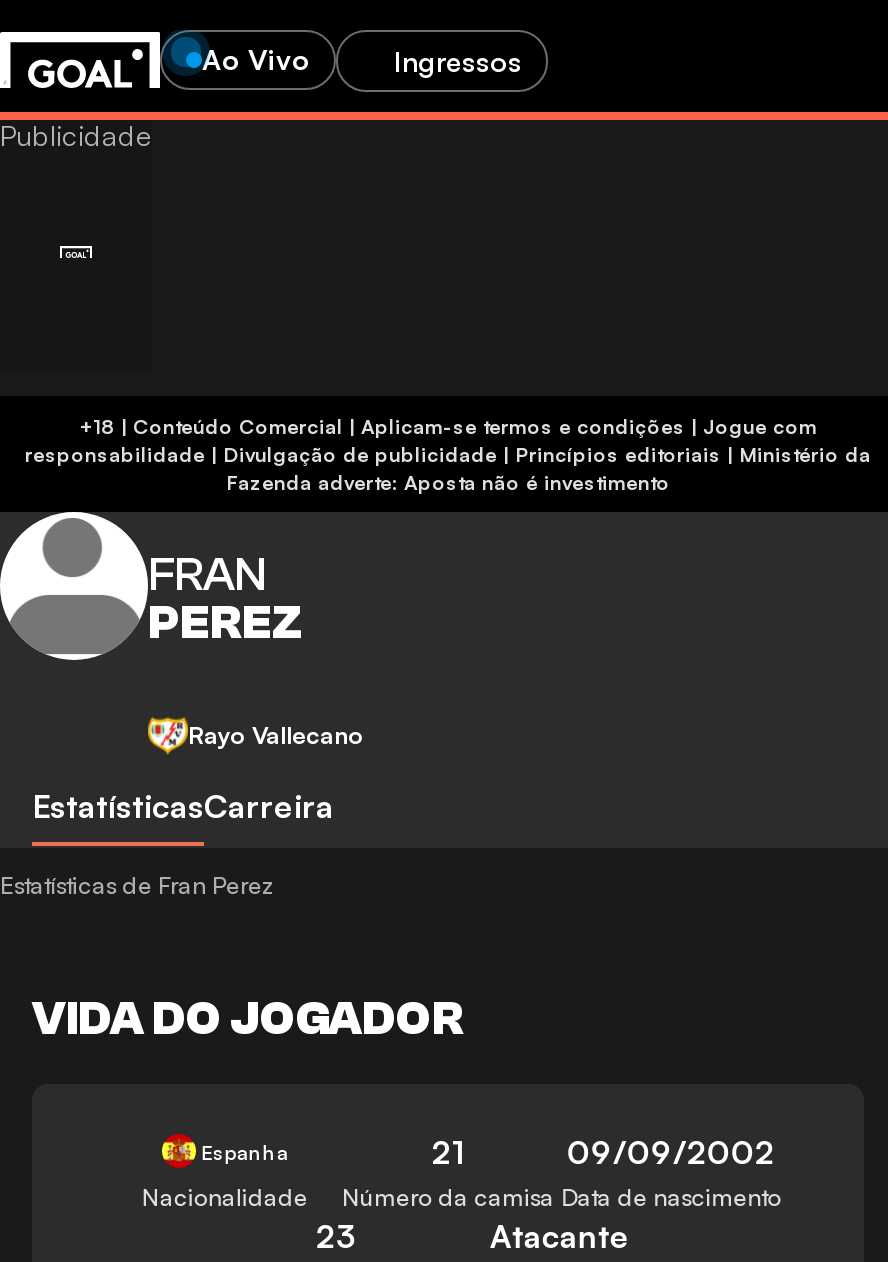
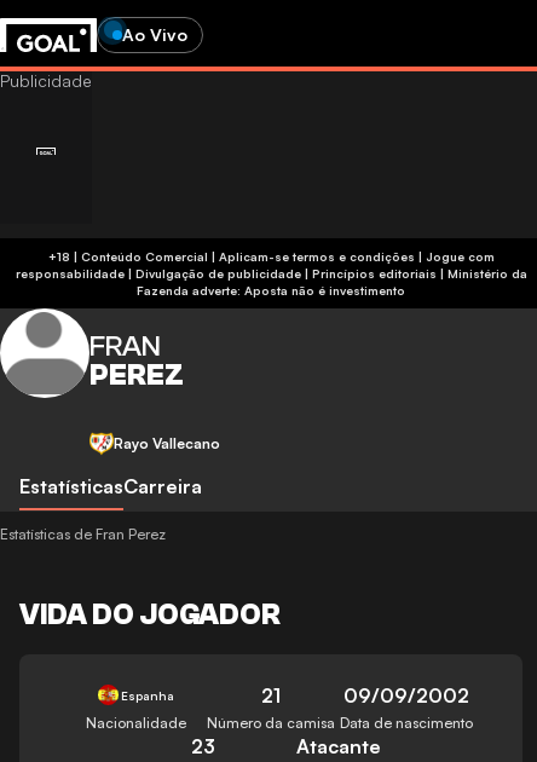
- Ingressos
